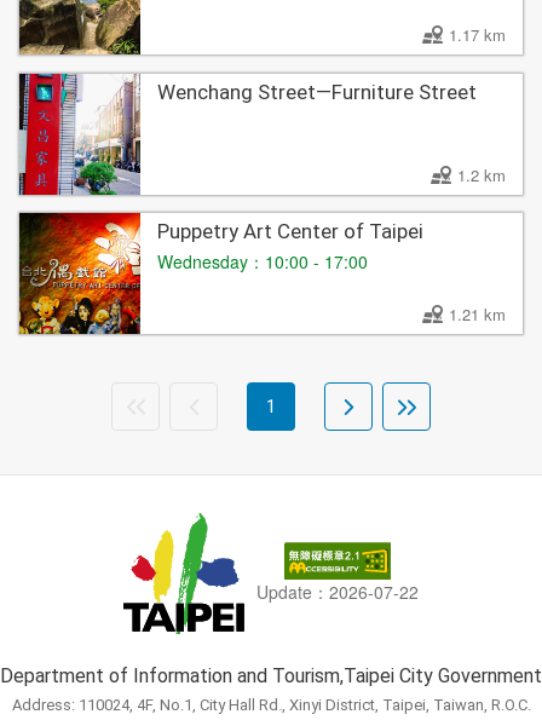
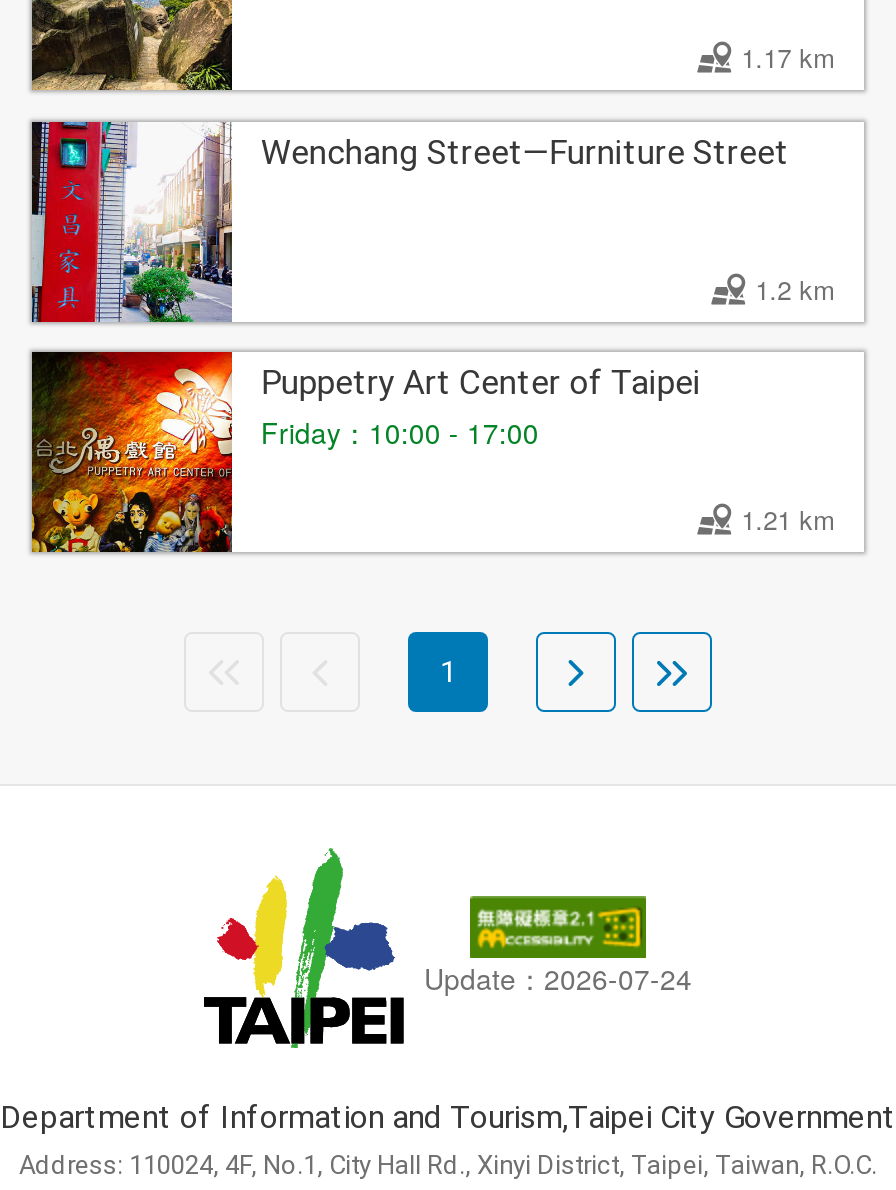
- Wednesday：10:00 - 17:00
+ Friday：10:00 - 17:00

- Update：2026-07-22
+ Update：2026-07-24
